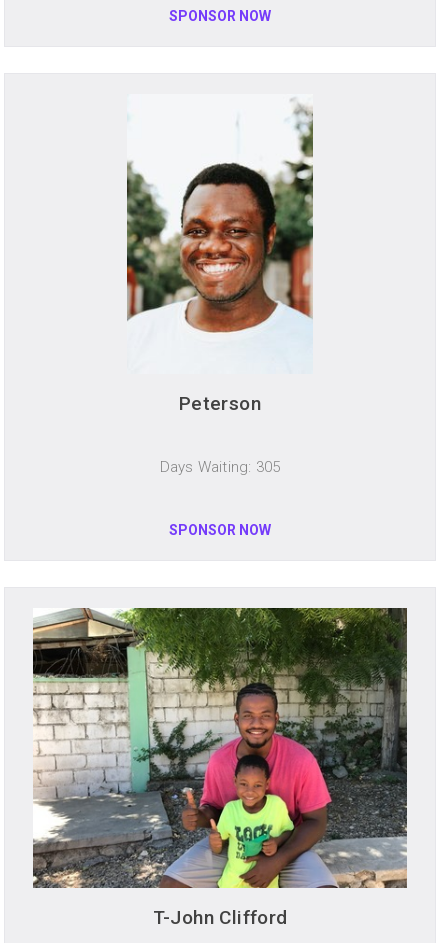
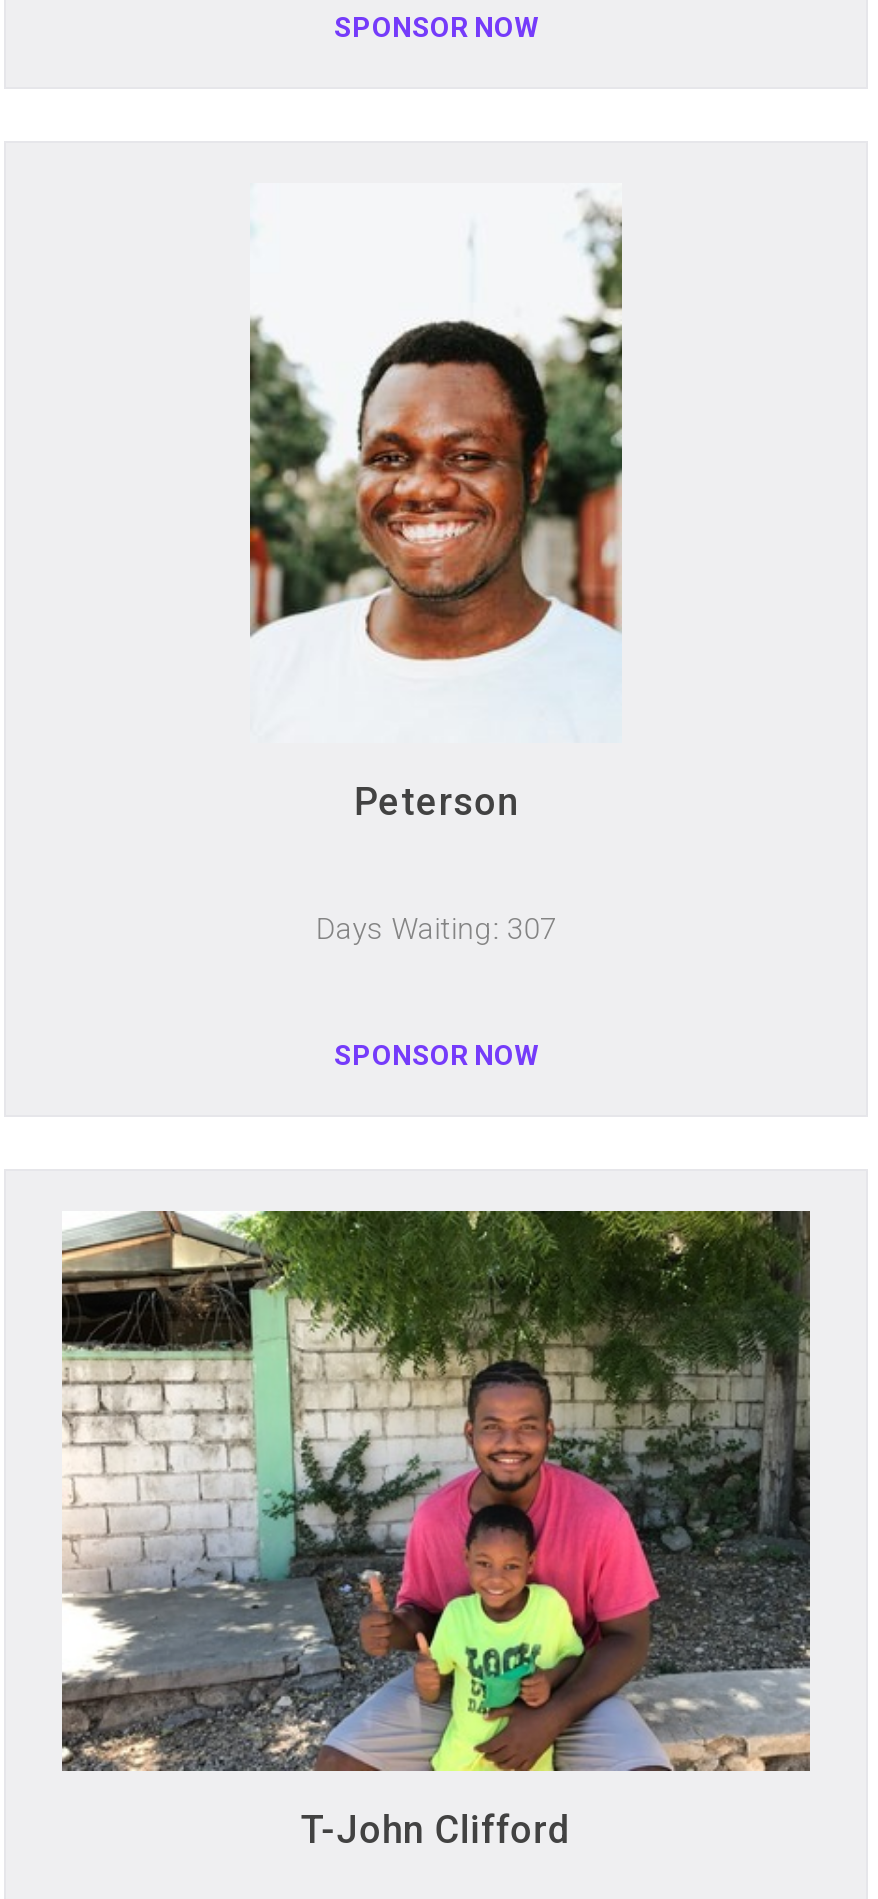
- Days Waiting: 305
+ Days Waiting: 307
